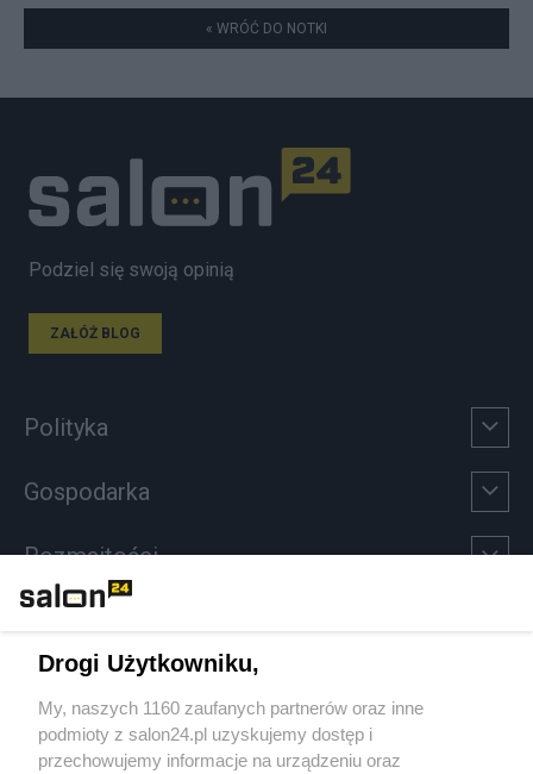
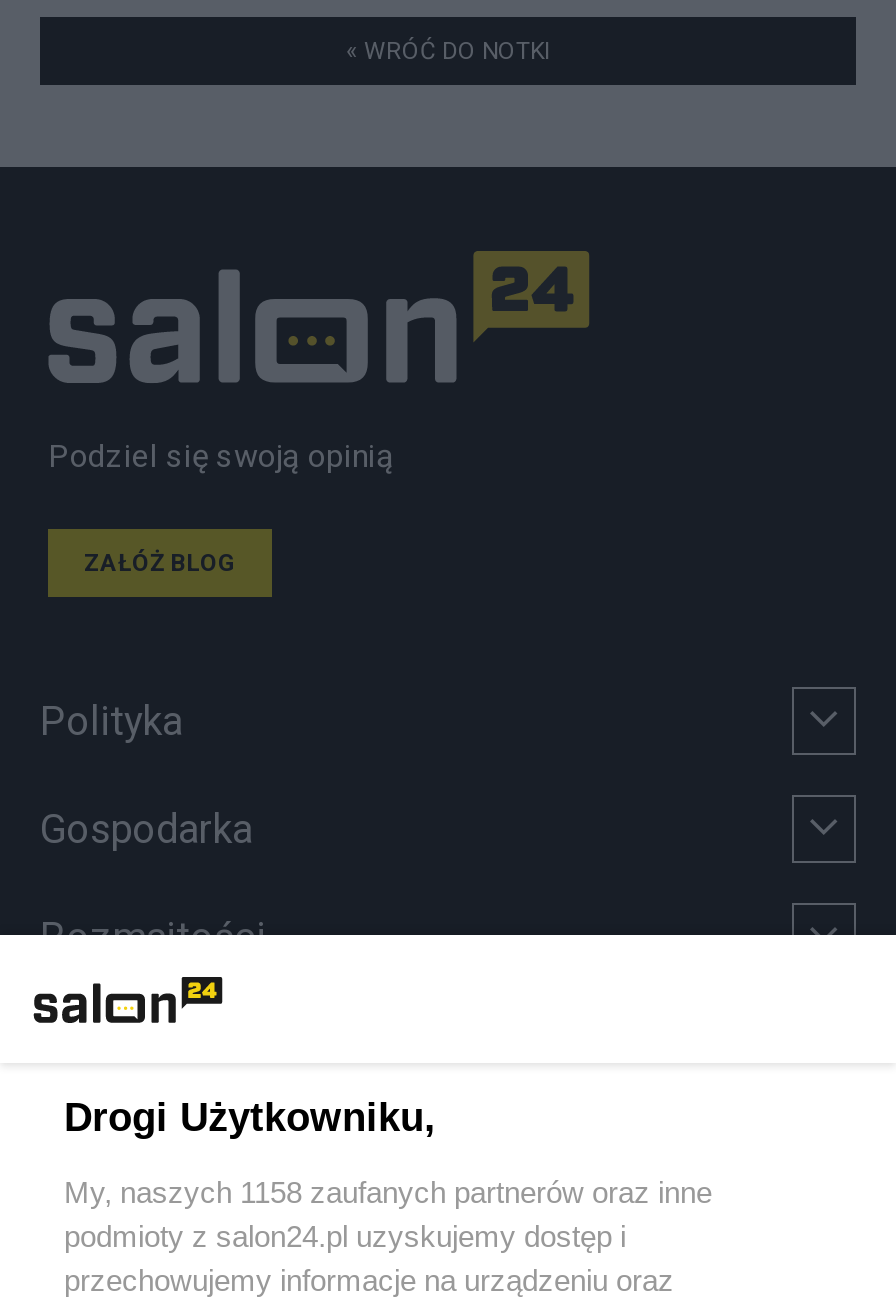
- My, naszych 1160 zaufanych partnerów oraz inne
+ My, naszych 1158 zaufanych partnerów oraz inne
